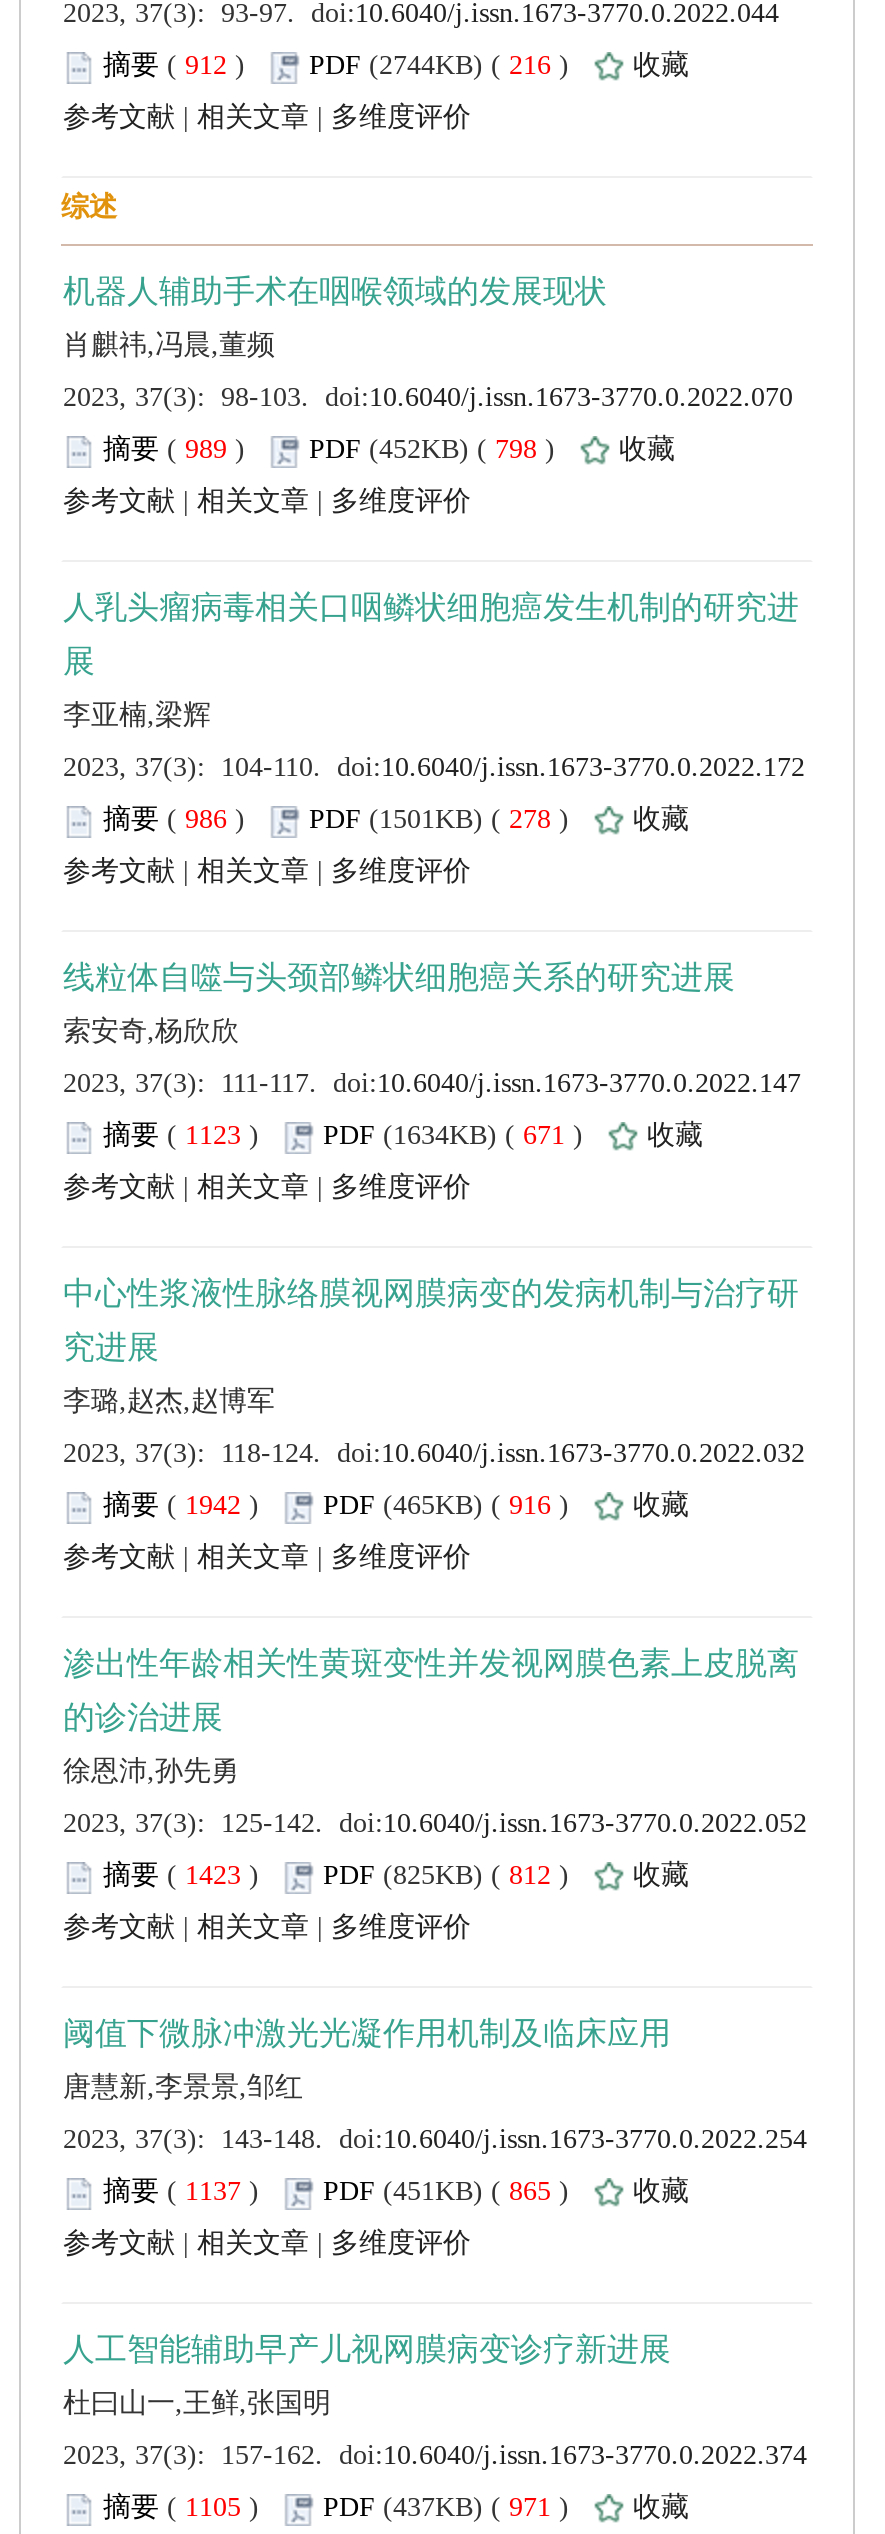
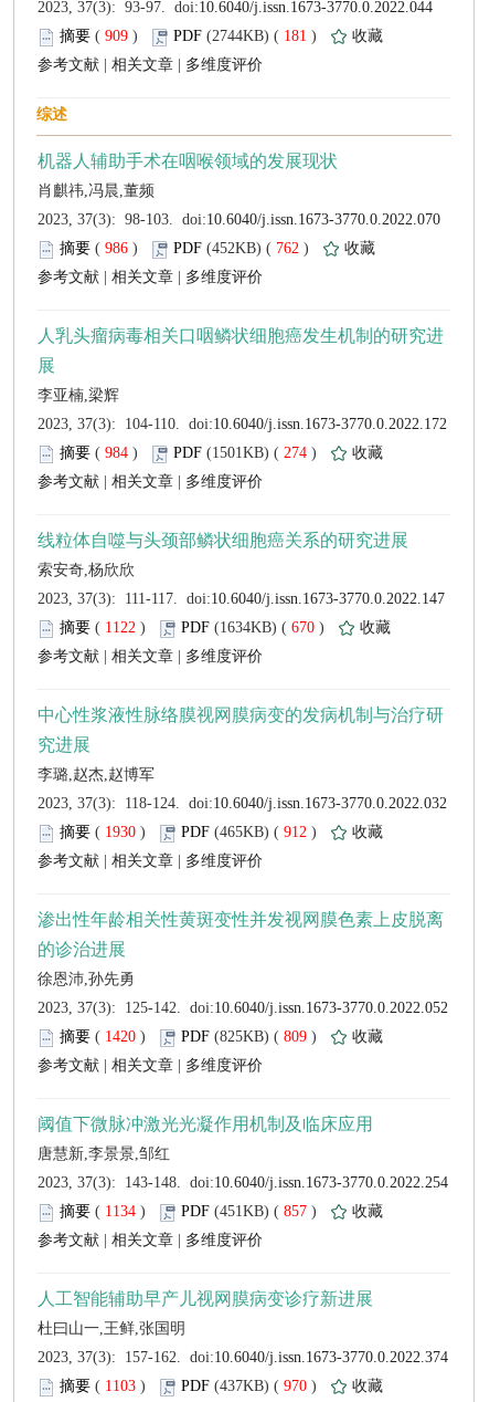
- 216)
+ 181)

- 798)
+ 762)

- 278)
+ 274)

- 671)
+ 670)

- 916)
+ 912)

- 812)
+ 809)

- 865)
+ 857)

- 971)
+ 970)
